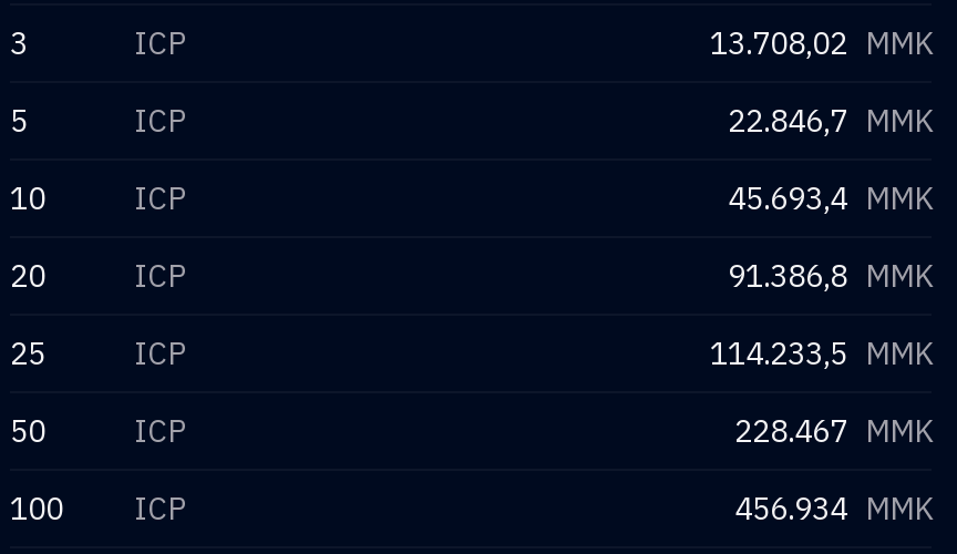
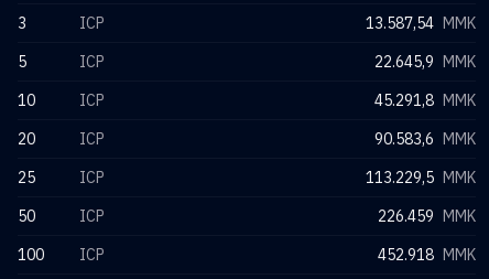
- 13.708,02 MMK
+ 13.587,54 MMK

- 22.846,7 MMK
+ 22.645,9 MMK

- 45.693,4 MMK
+ 45.291,8 MMK

- 91.386,8 MMK
+ 90.583,6 MMK

- 114.233,5 MMK
+ 113.229,5 MMK

- 228.467 MMK
+ 226.459 MMK

- 456.934 MMK
+ 452.918 MMK
